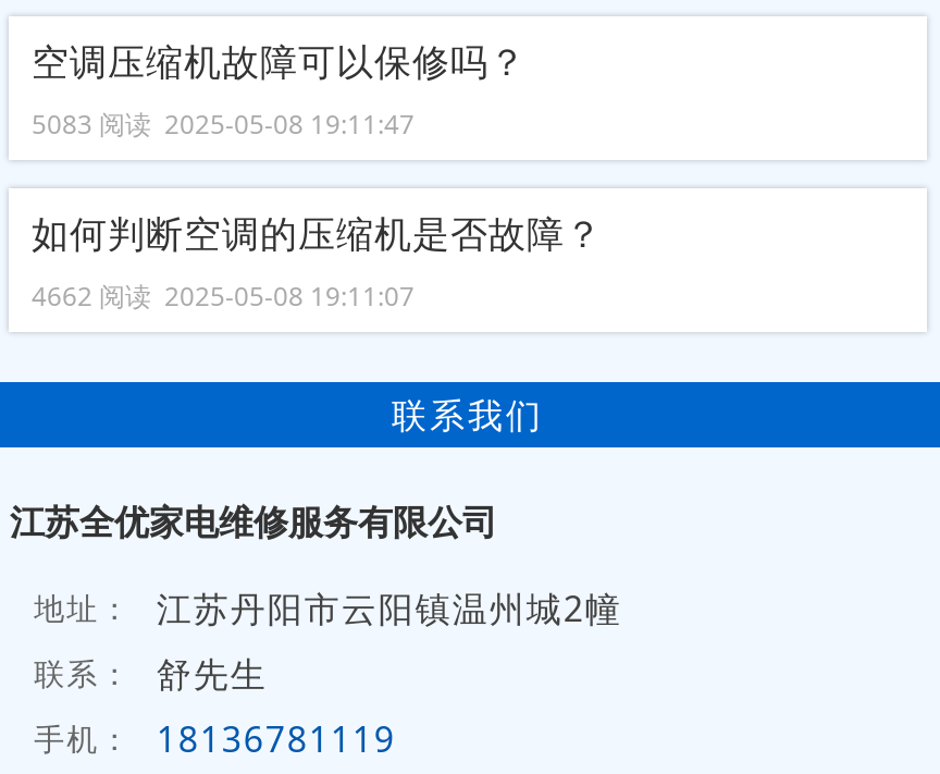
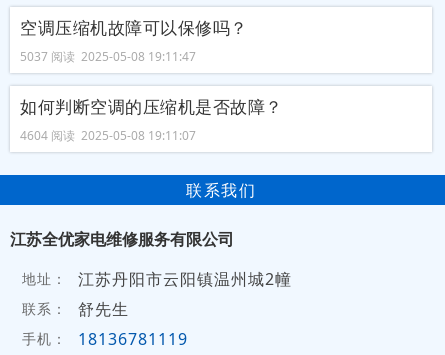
- 5083 阅读 2025-05-08 19:11:47
+ 5037 阅读 2025-05-08 19:11:47

- 4662 阅读 2025-05-08 19:11:07
+ 4604 阅读 2025-05-08 19:11:07
